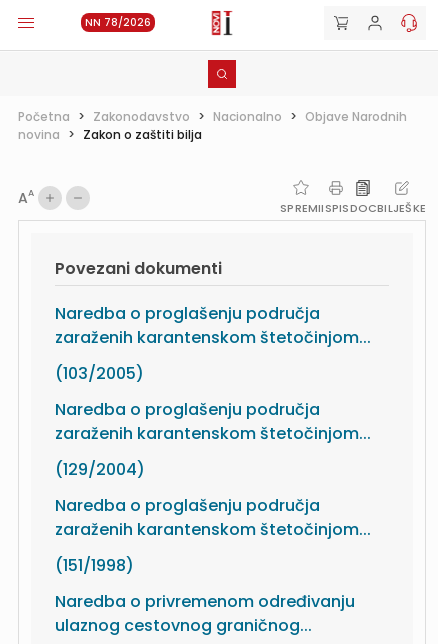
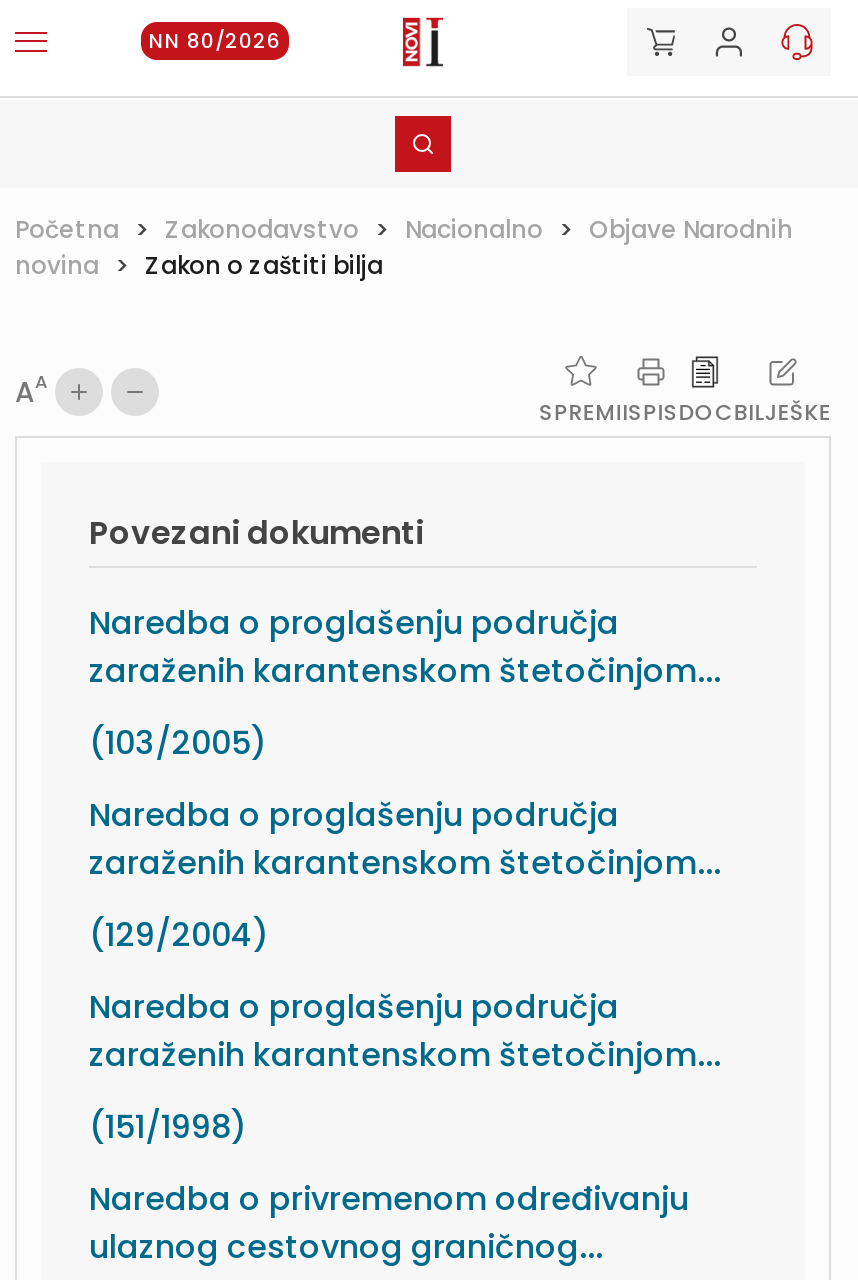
- NN 78/2026
+ NN 80/2026
